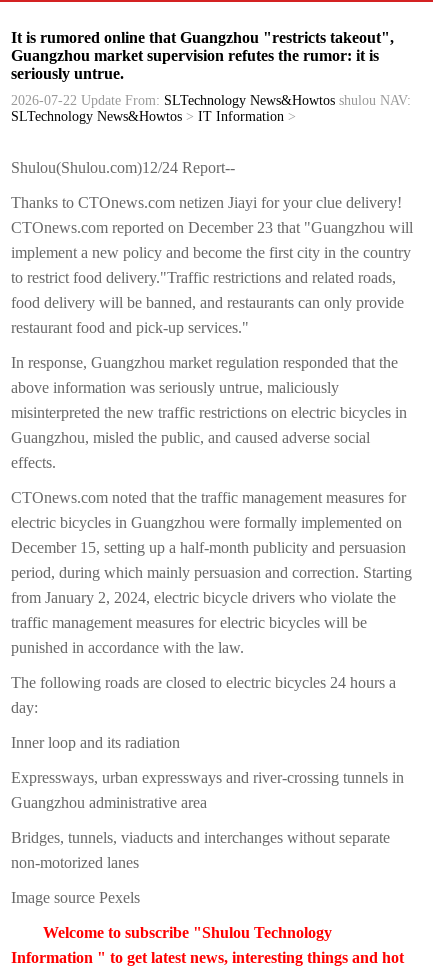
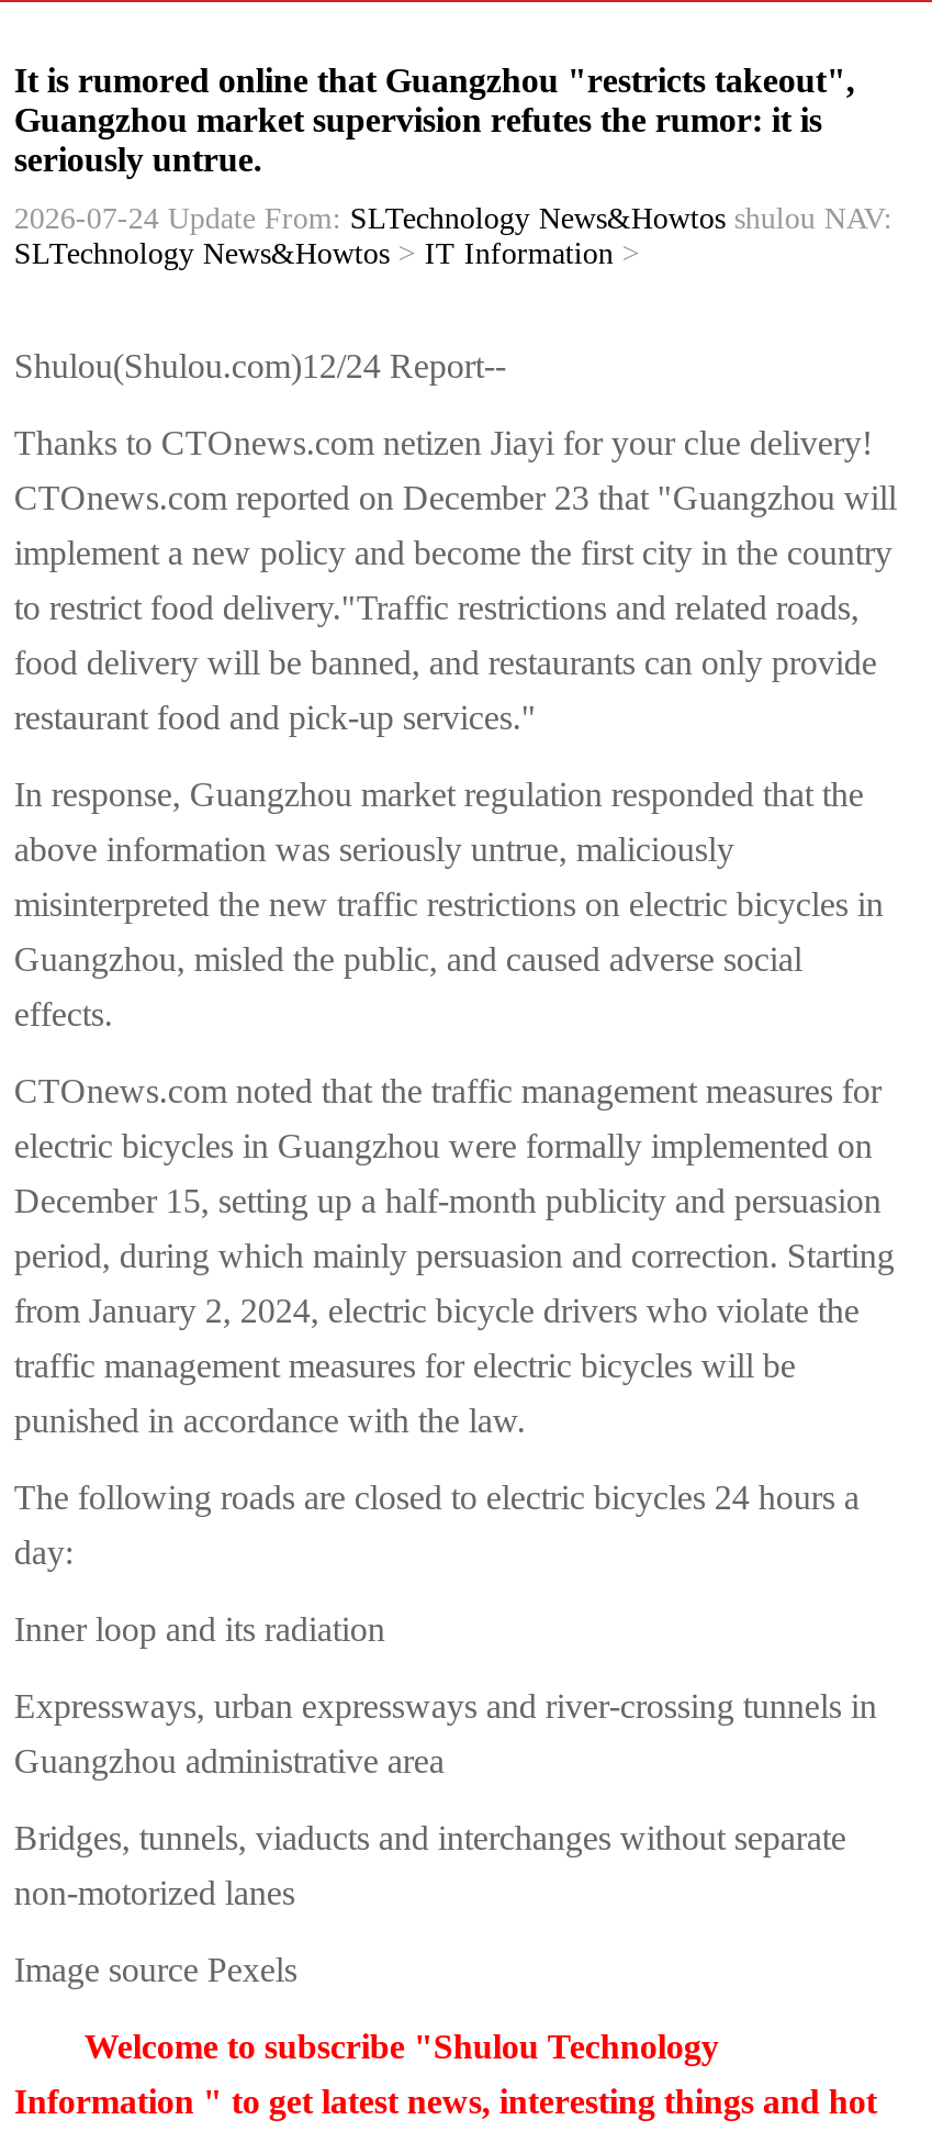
- 2026-07-22 Update From: SLTechnology News&Howtos shulou NAV:
+ 2026-07-24 Update From: SLTechnology News&Howtos shulou NAV:
